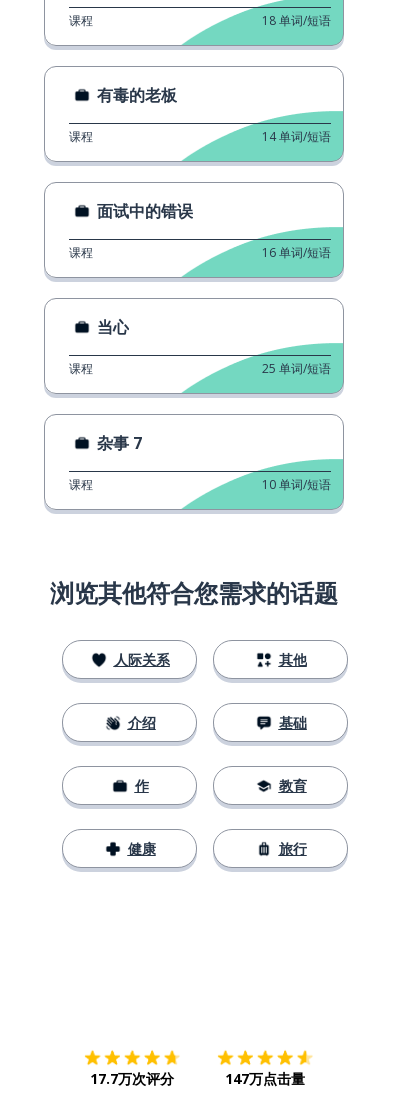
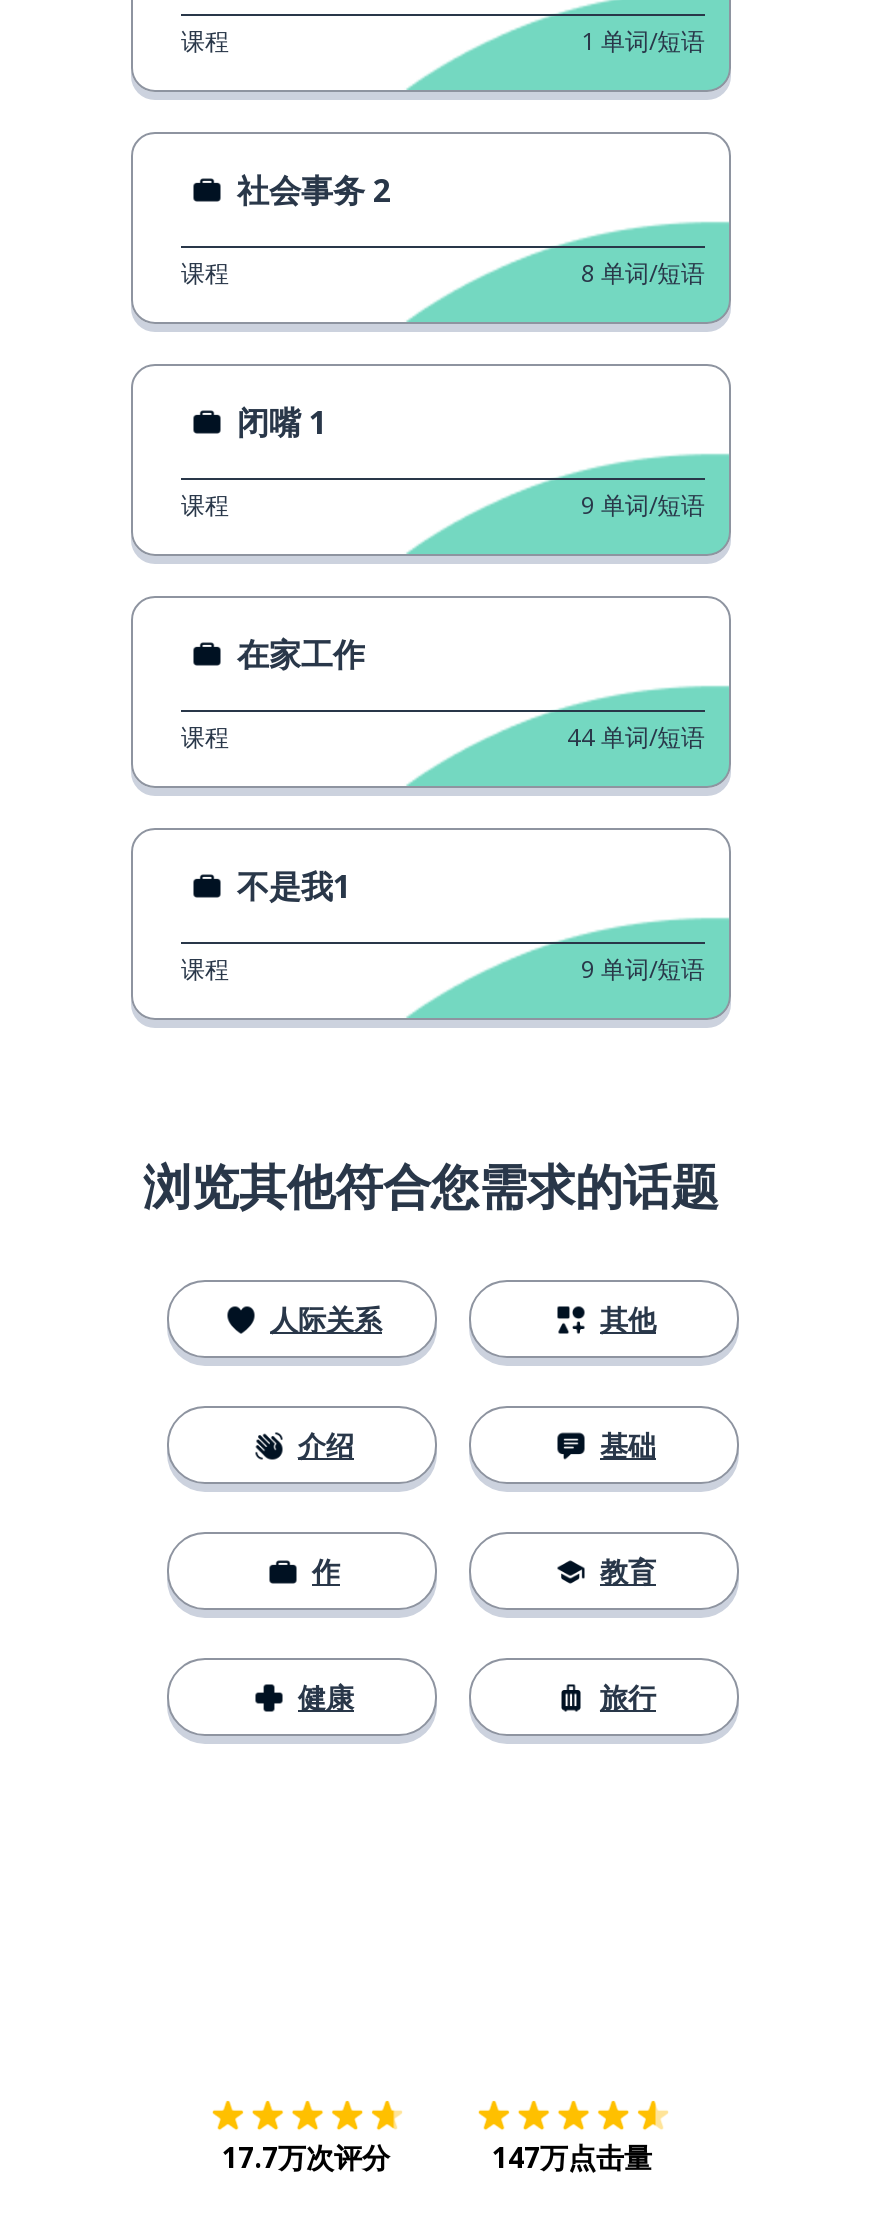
- 18 单词/短语
+ 1 单词/短语

- 有毒的老板
+ 社会事务 2

- 14 单词/短语
+ 8 单词/短语

- 面试中的错误
+ 闭嘴 1

- 16 单词/短语
+ 9 单词/短语

- 当心
+ 在家工作

- 25 单词/短语
+ 44 单词/短语

- 杂事 7
+ 不是我1

- 10 单词/短语
+ 9 单词/短语
